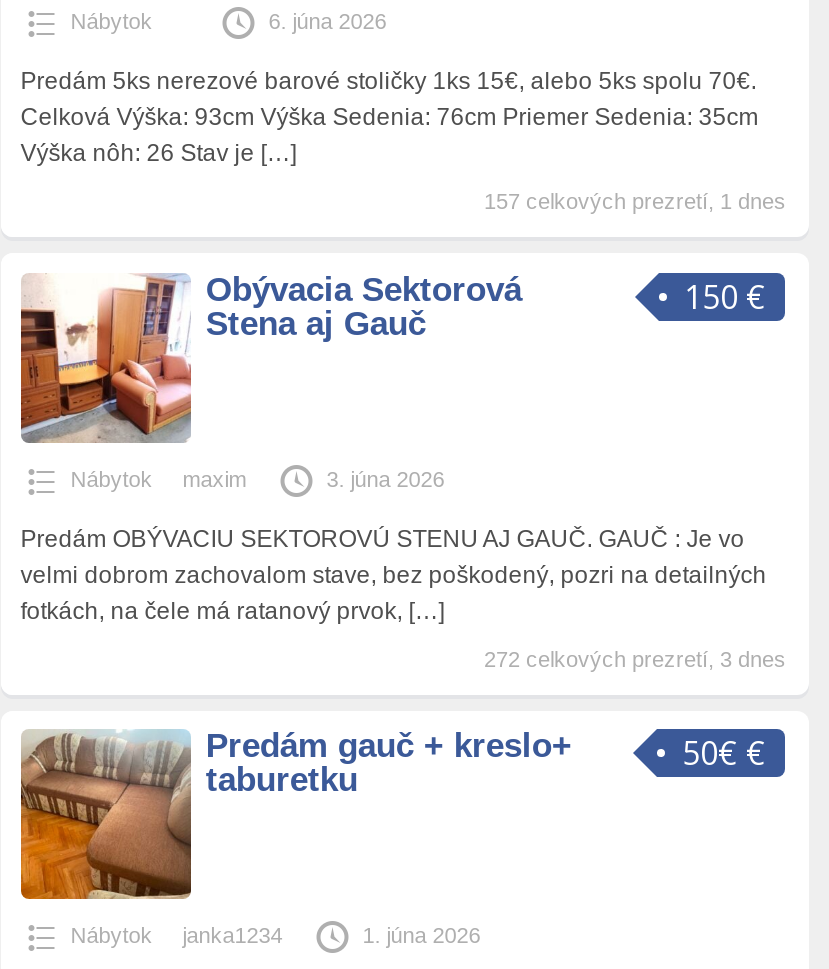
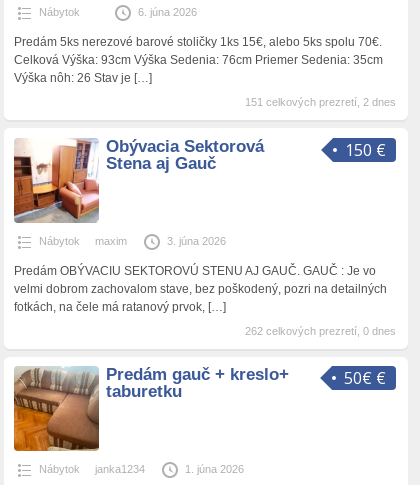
- 157 celkových prezretí, 1 dnes
+ 151 celkových prezretí, 2 dnes

- 272 celkových prezretí, 3 dnes
+ 262 celkových prezretí, 0 dnes
